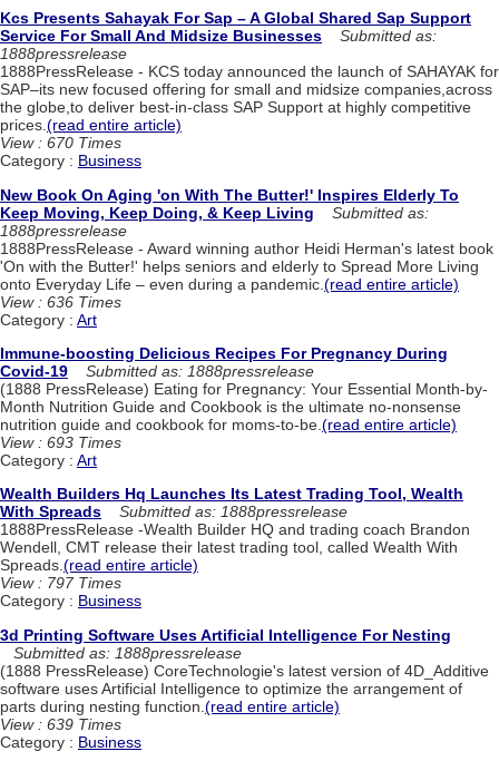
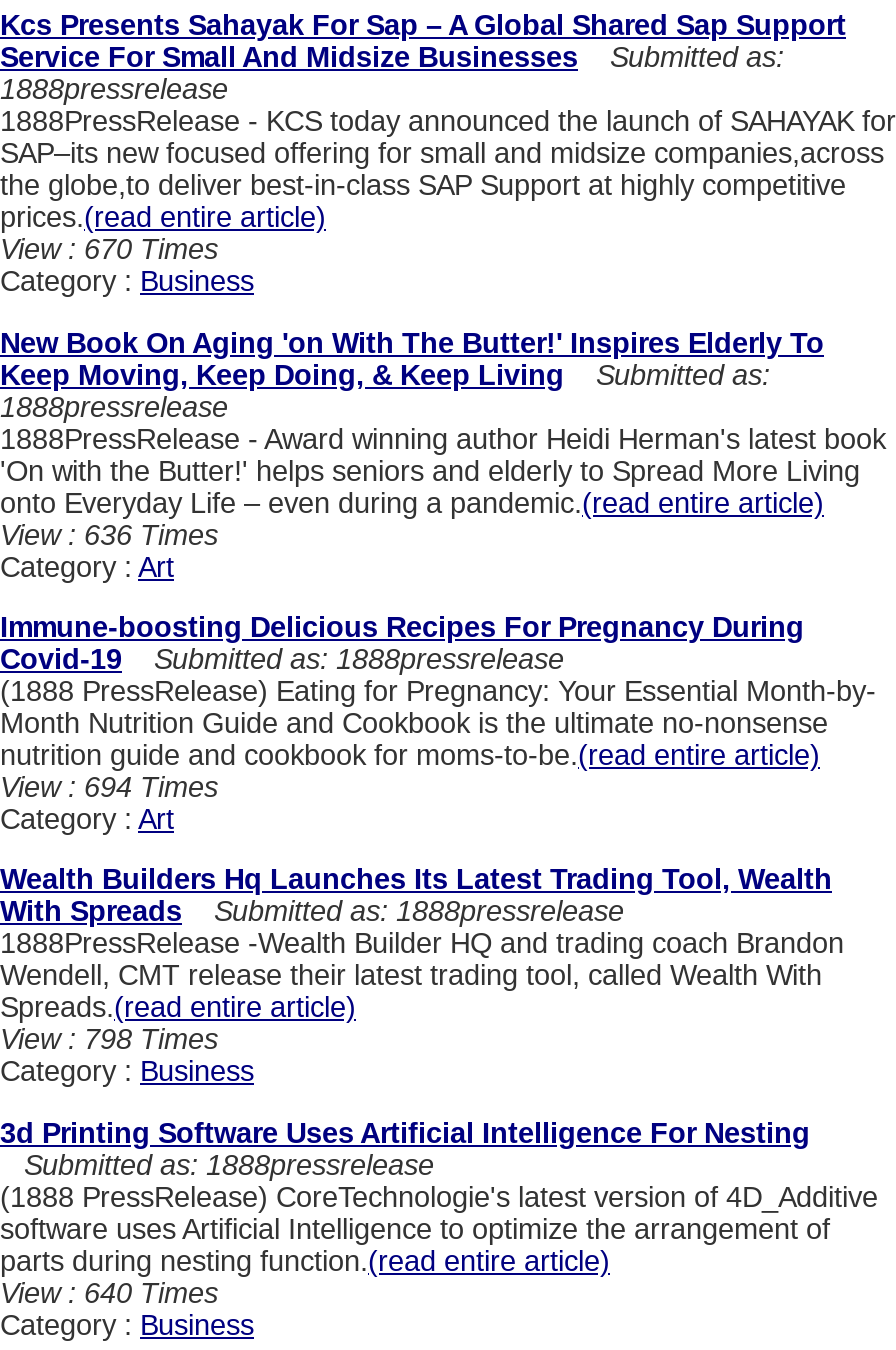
- View : 693 Times
+ View : 694 Times

- View : 797 Times
+ View : 798 Times

- View : 639 Times
+ View : 640 Times
